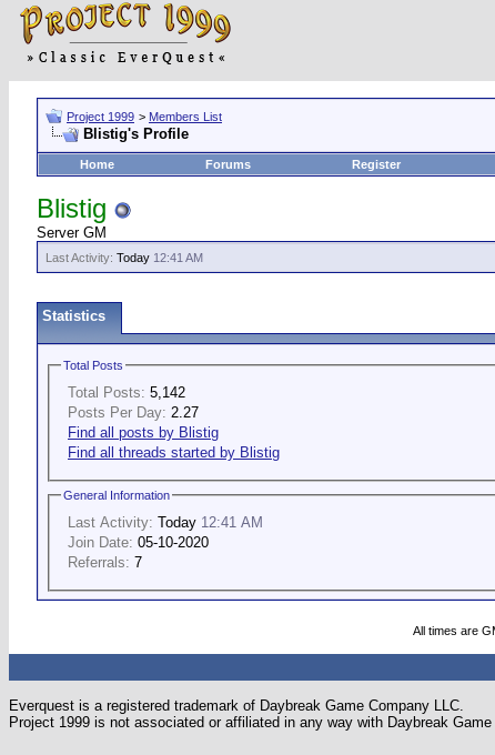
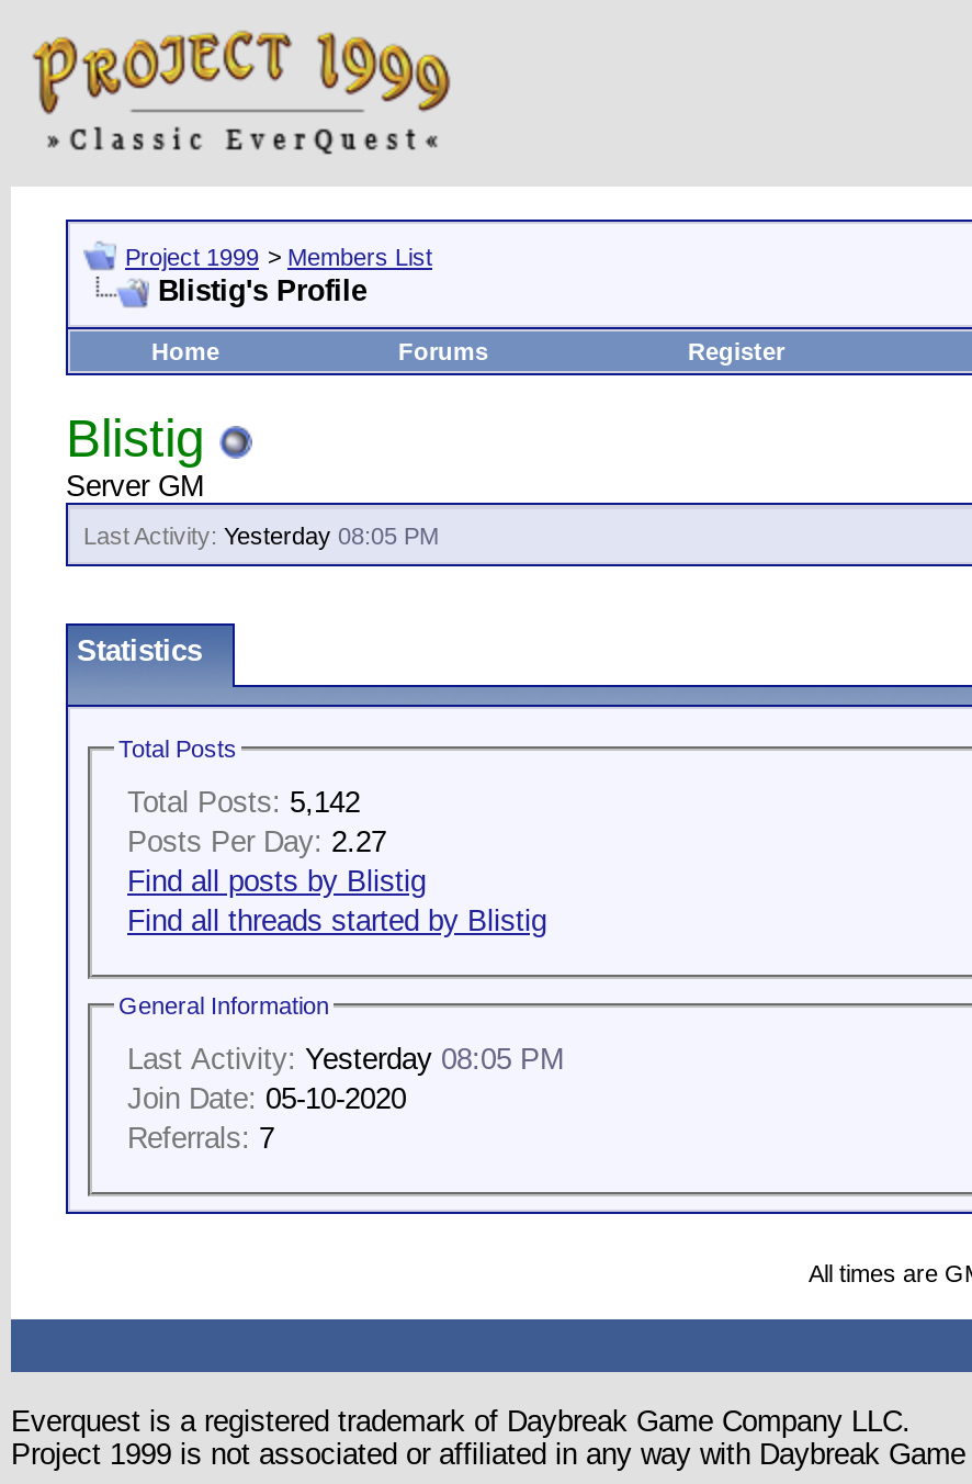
- Last Activity: Today 12:41 AM
+ Last Activity: Yesterday 08:05 PM

- Last Activity: Today 12:41 AM
+ Last Activity: Yesterday 08:05 PM
